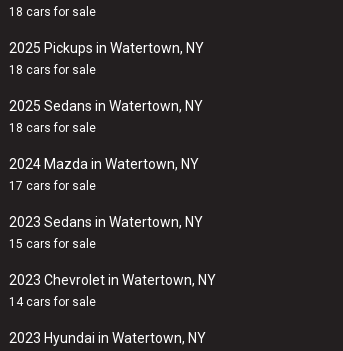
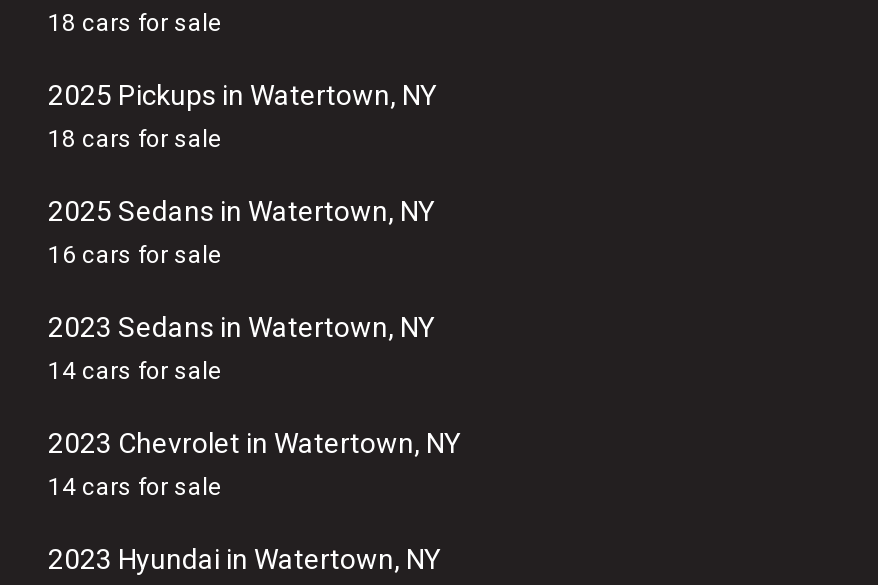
- 18 cars for sale
- 2024 Mazda in Watertown, NY
- 17 cars for sale
+ 16 cars for sale

- 15 cars for sale
+ 14 cars for sale
